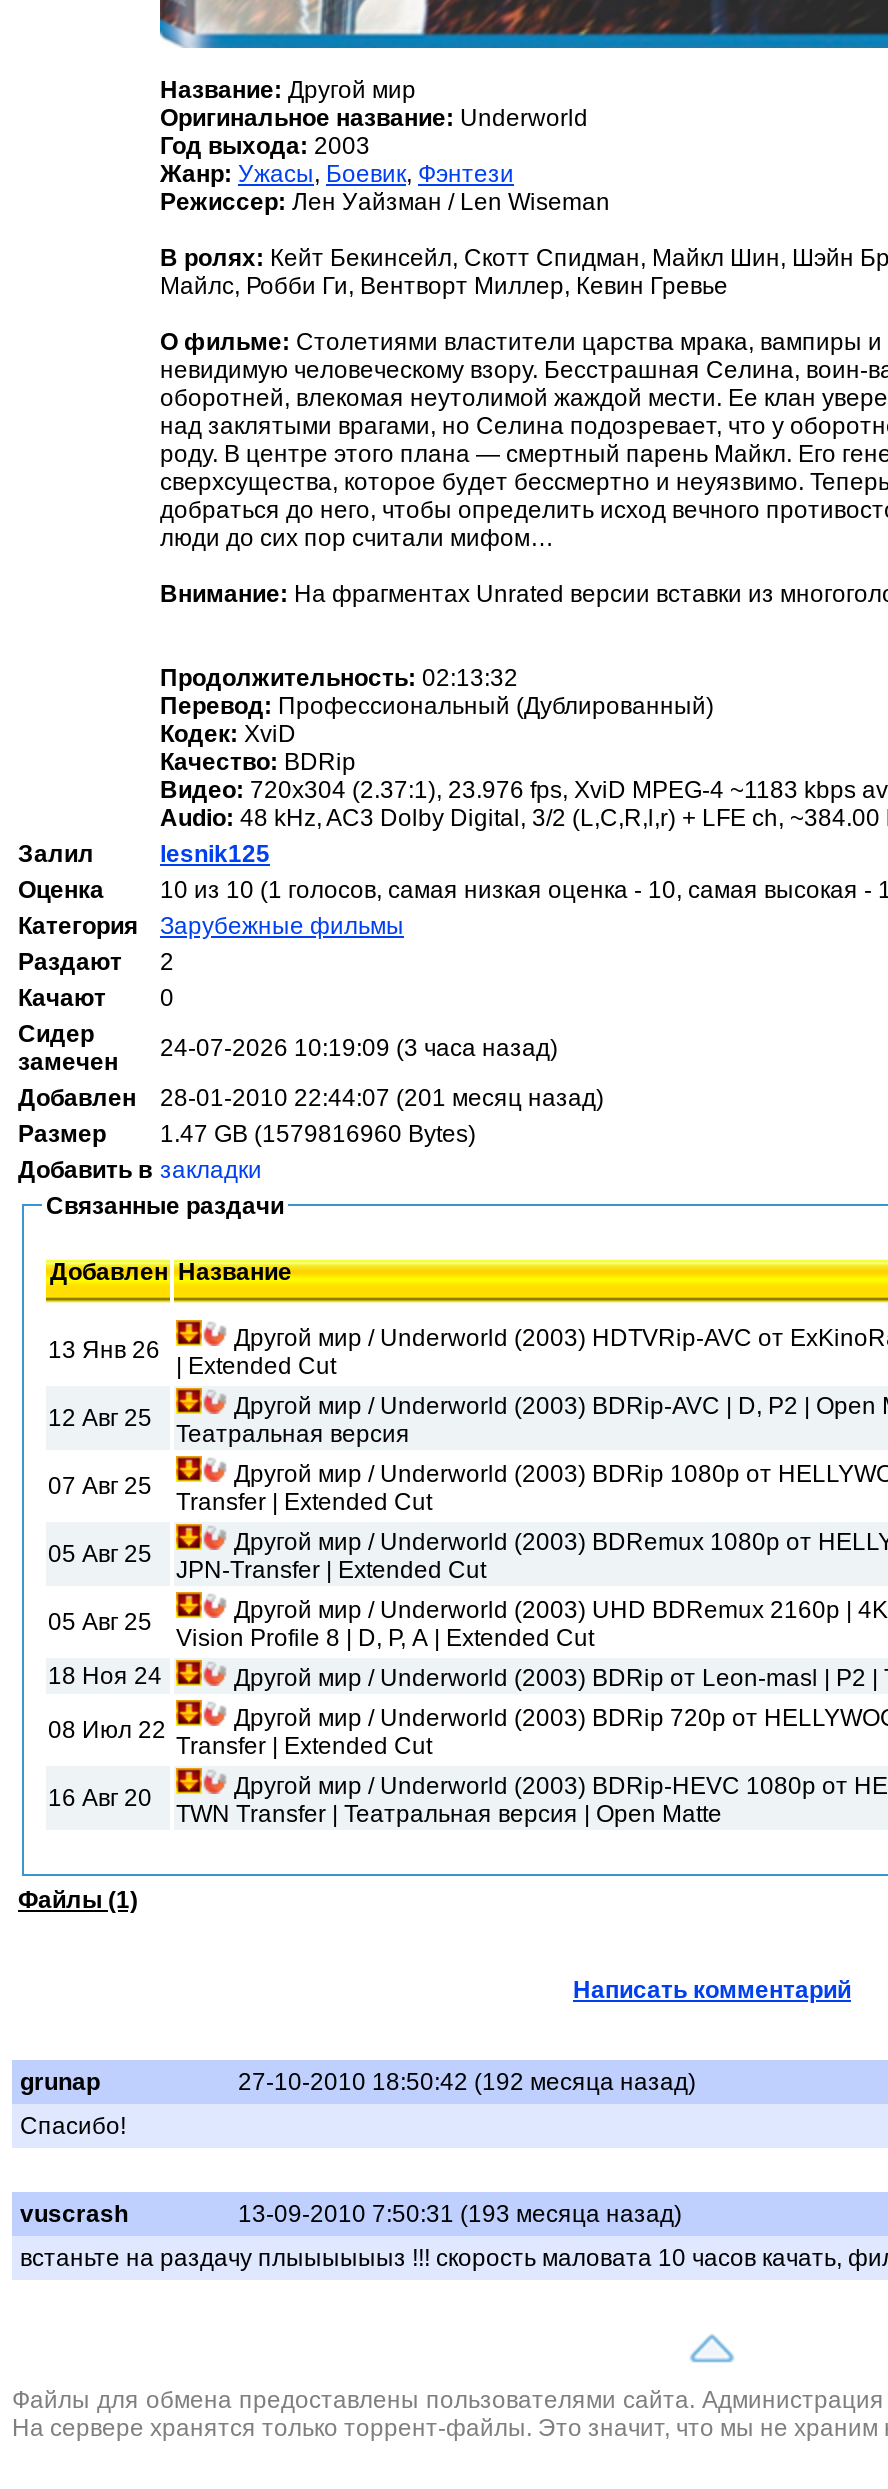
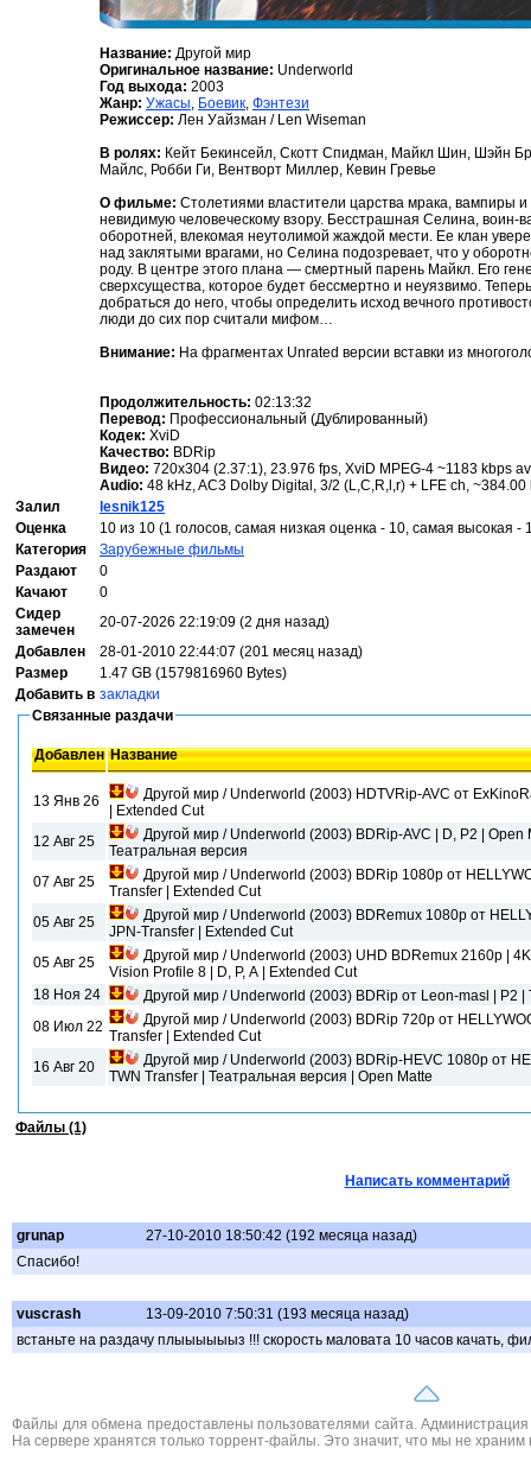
- Раздают 2
+ Раздают 0

- замечен 24-07-2026 10:19:09 (3 часа назад)
+ замечен 20-07-2026 22:19:09 (2 дня назад)
